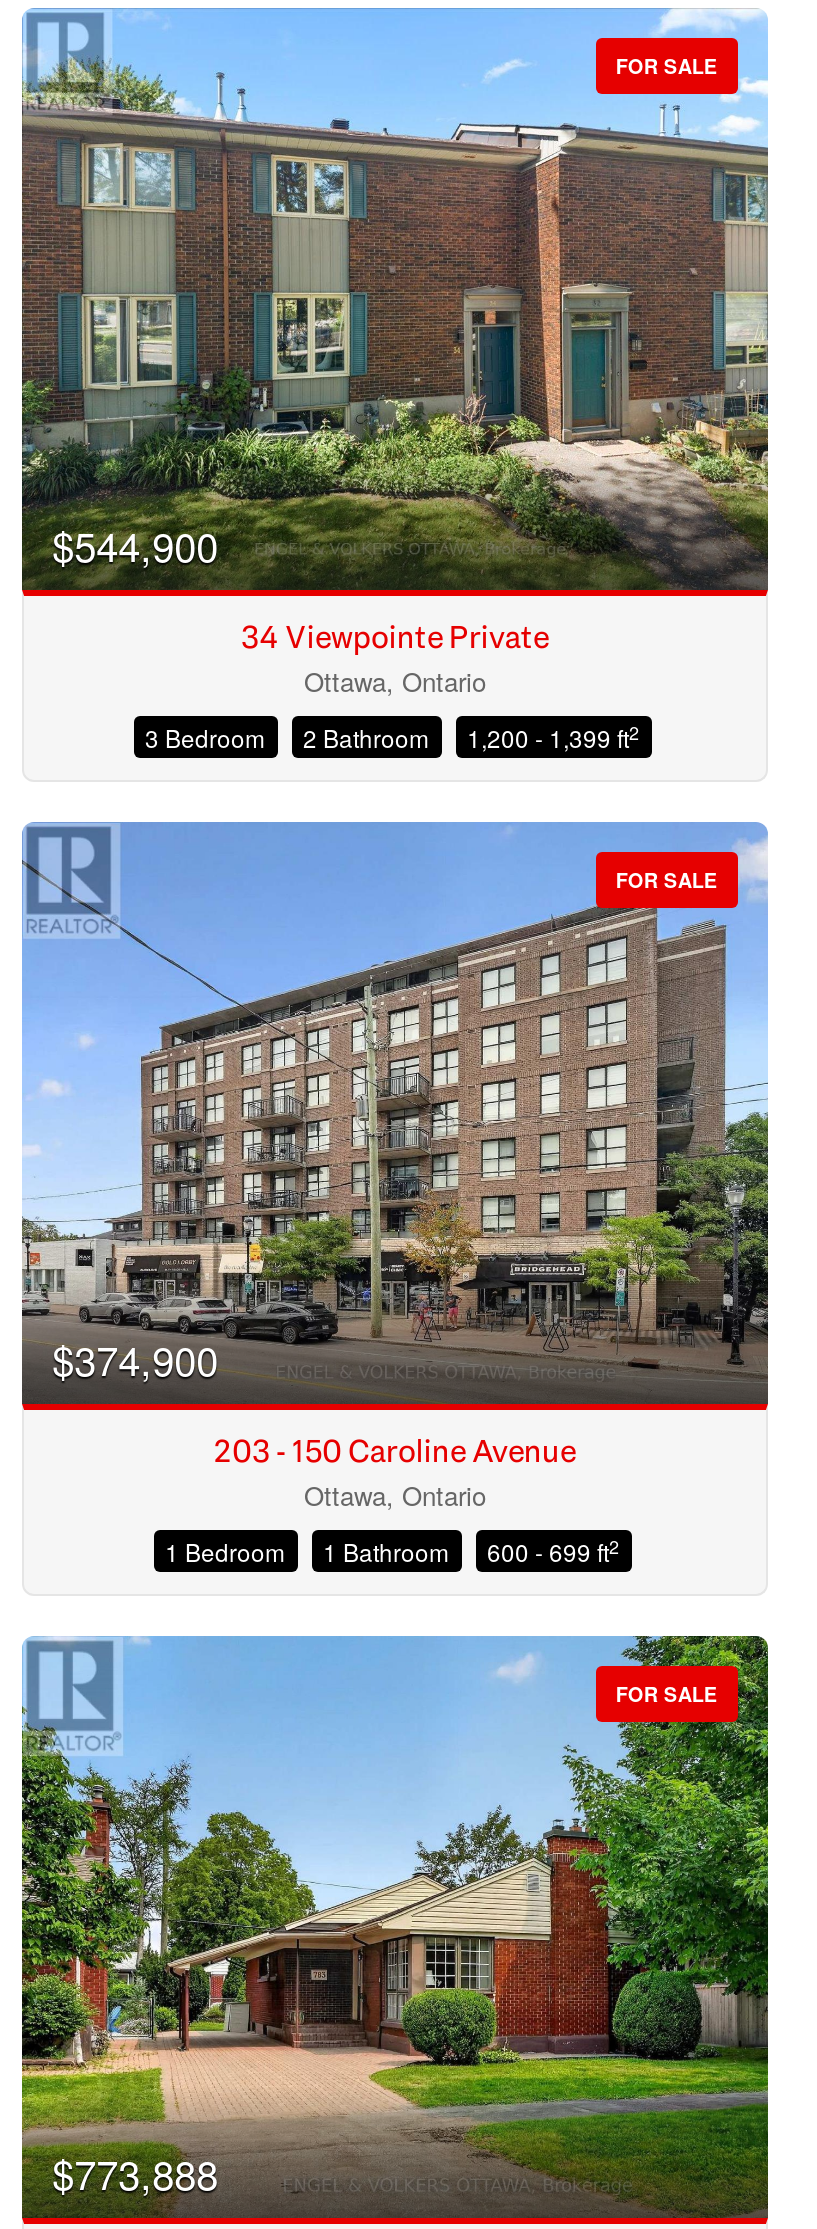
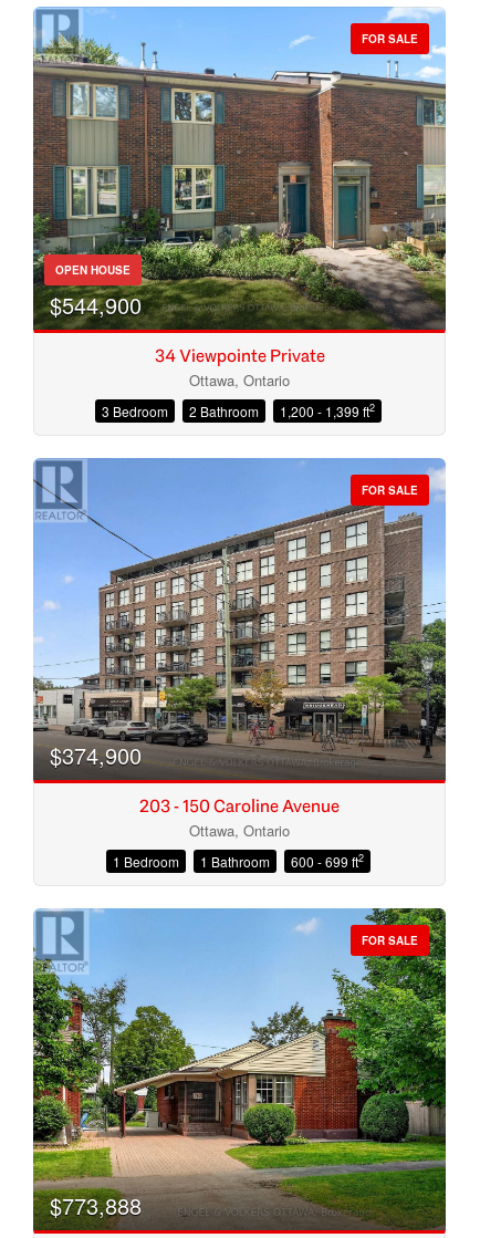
+ OPEN HOUSE
